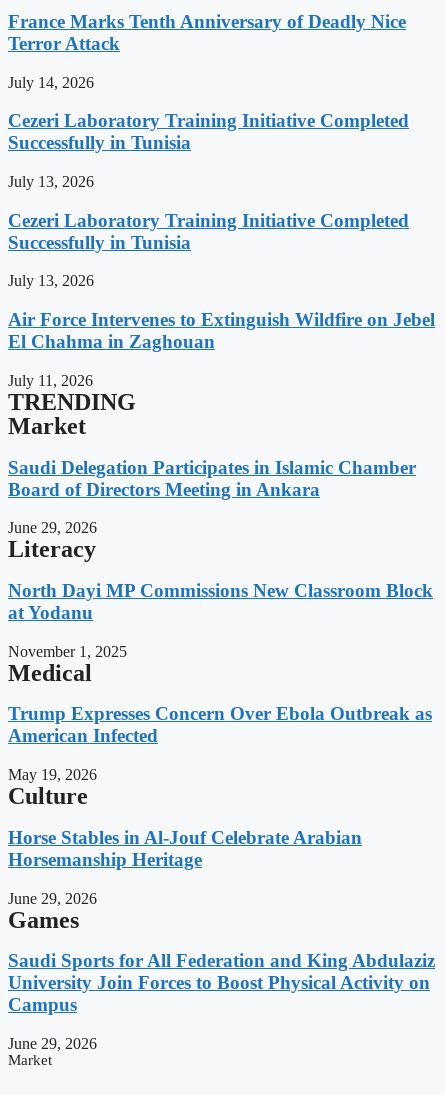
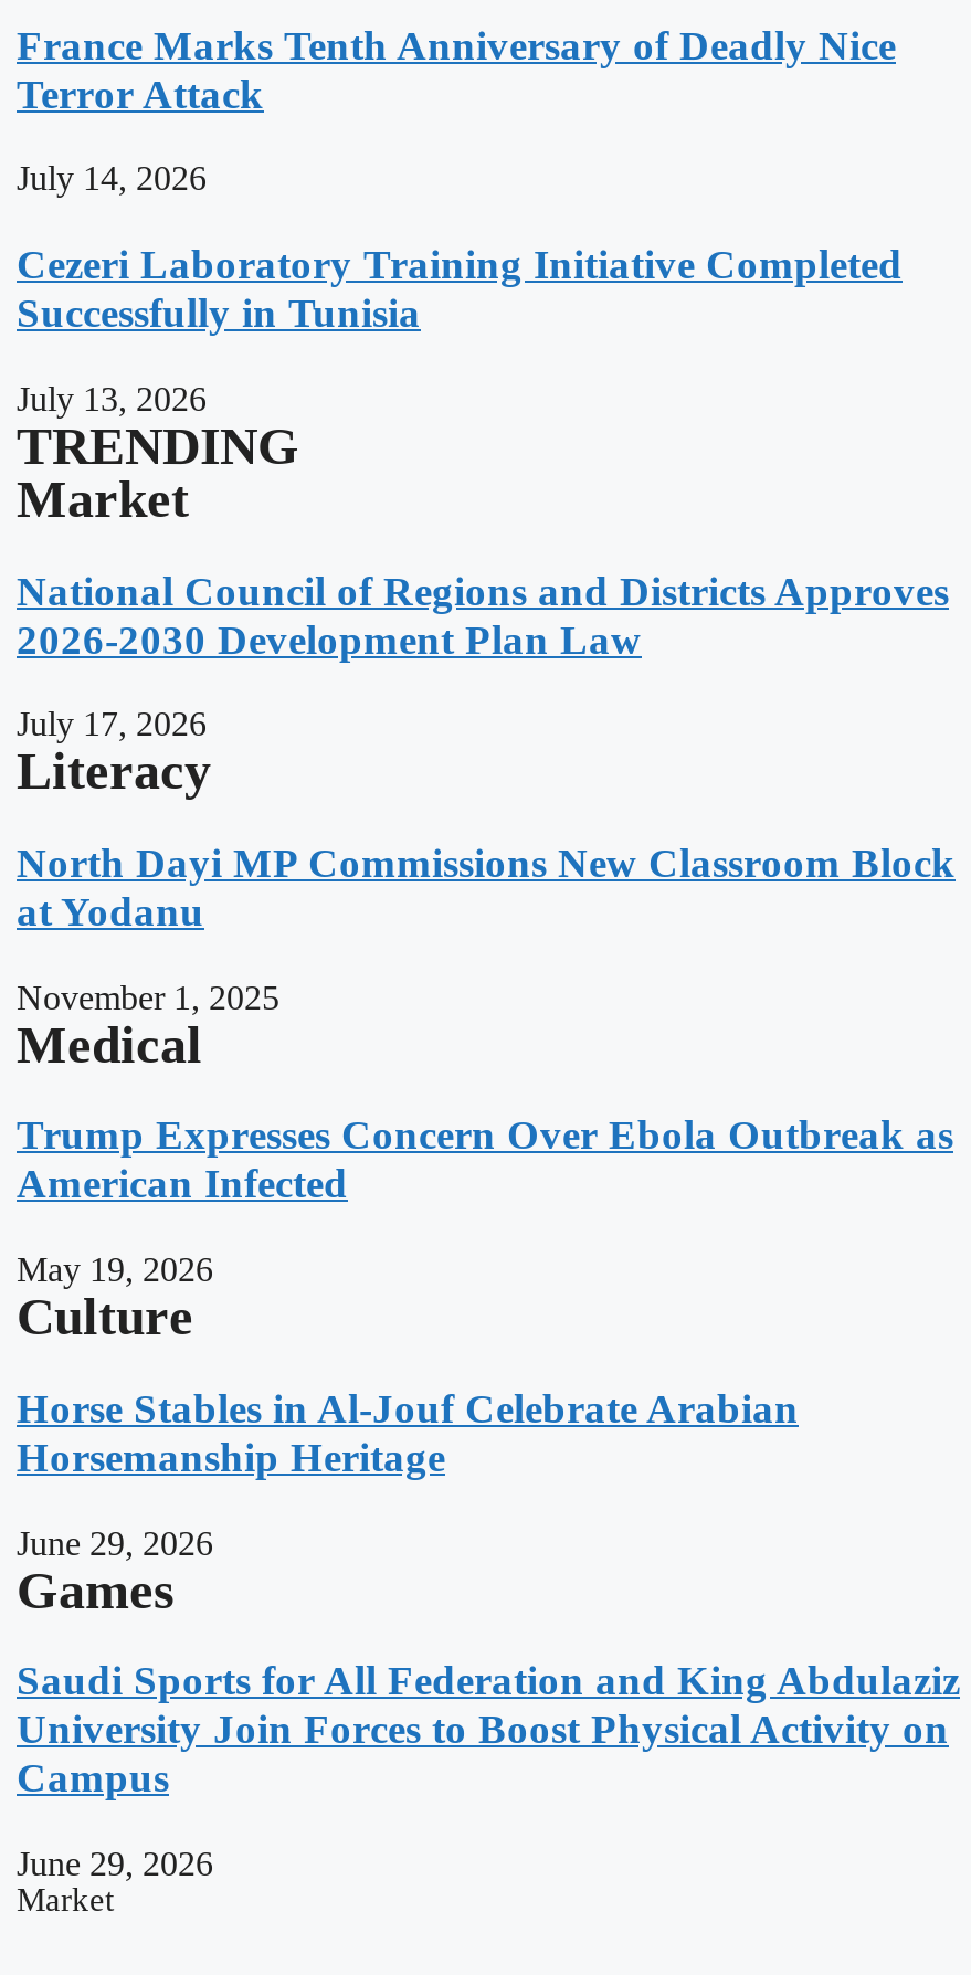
- Cezeri Laboratory Training Initiative Completed
- Successfully in Tunisia
- July 13, 2026
- Air Force Intervenes to Extinguish Wildfire on Jebel
- El Chahma in Zaghouan
- July 11, 2026

- Saudi Delegation Participates in Islamic Chamber
- Board of Directors Meeting in Ankara
+ National Council of Regions and Districts Approves
+ 2026-2030 Development Plan Law

- June 29, 2026
+ July 17, 2026
